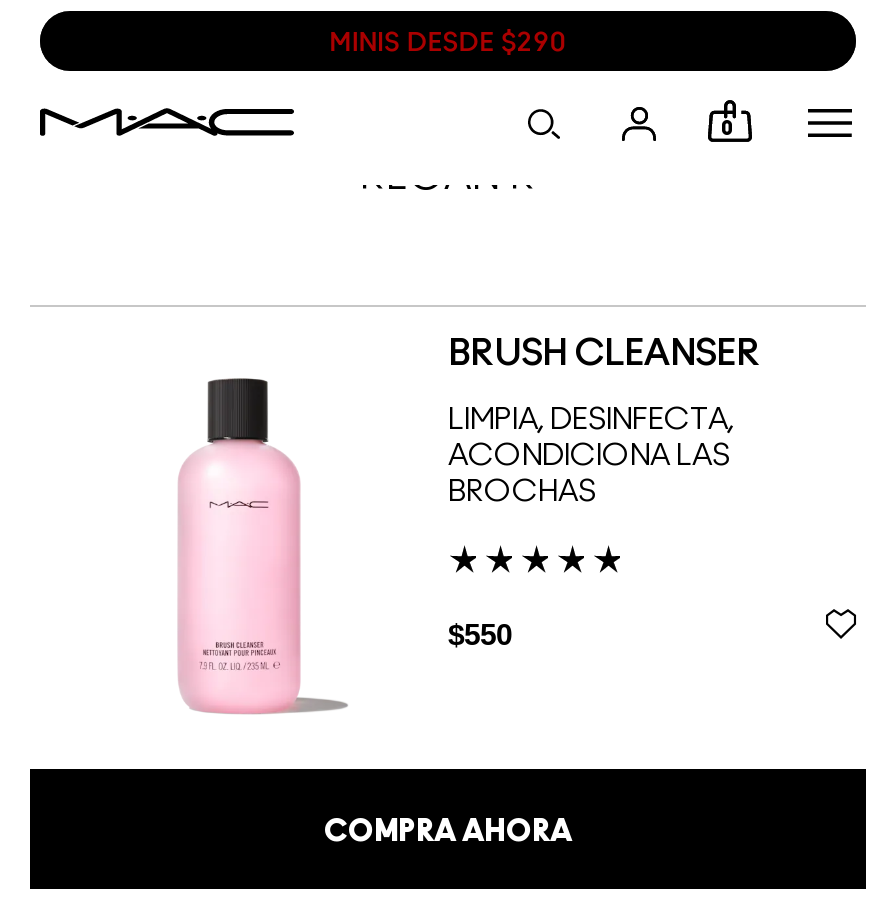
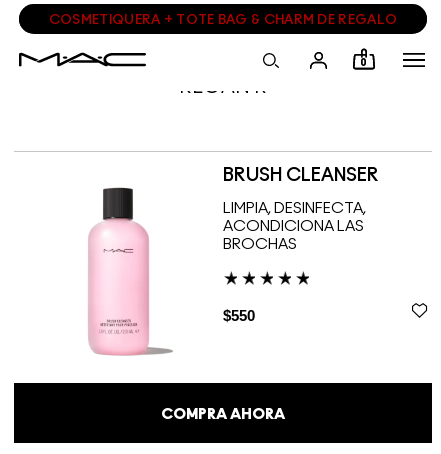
- MINIS DESDE $290
+ COSMETIQUERA + TOTE BAG & CHARM DE REGALO
